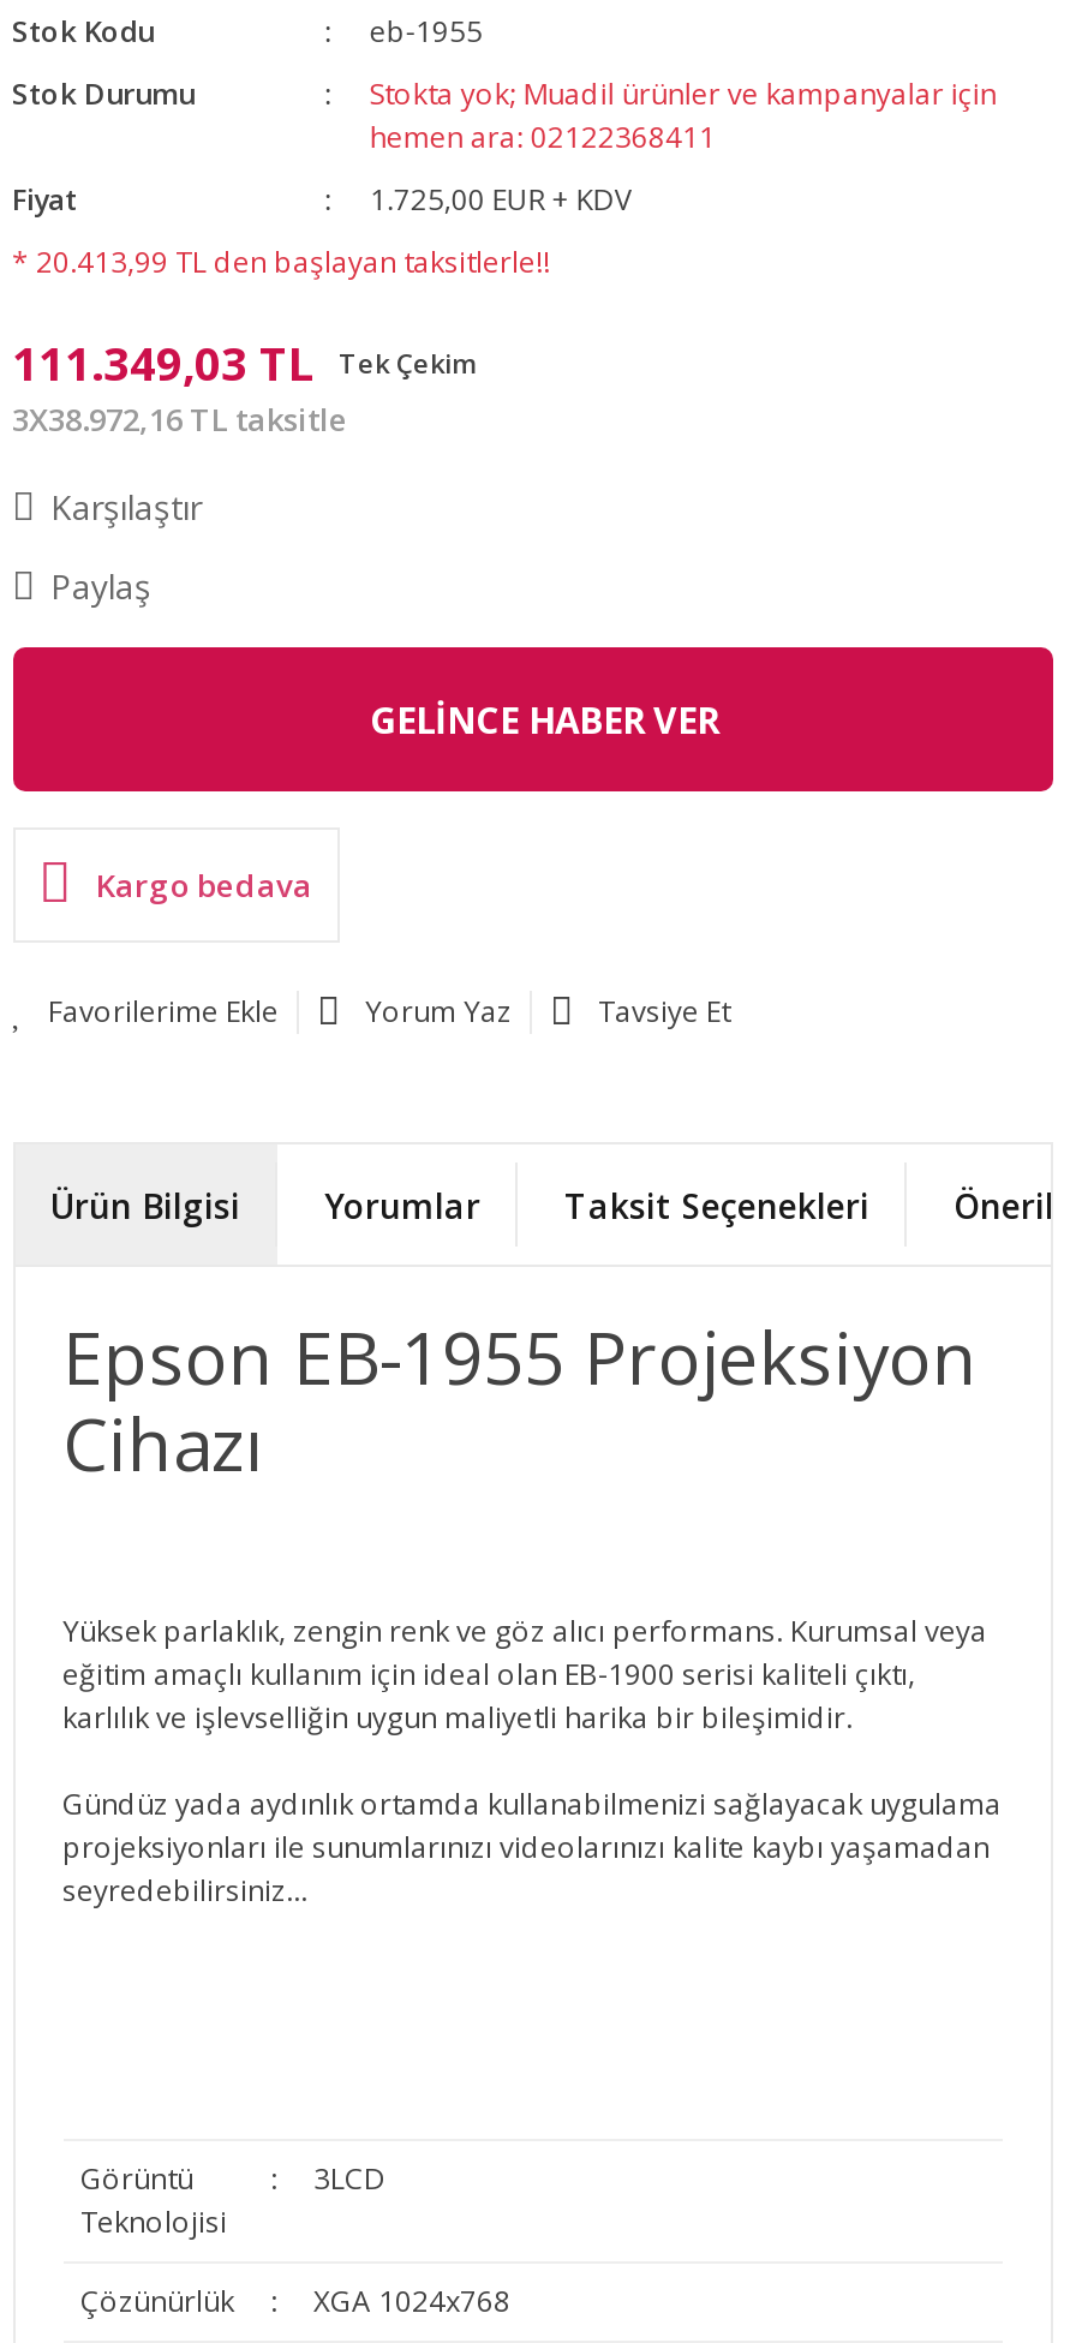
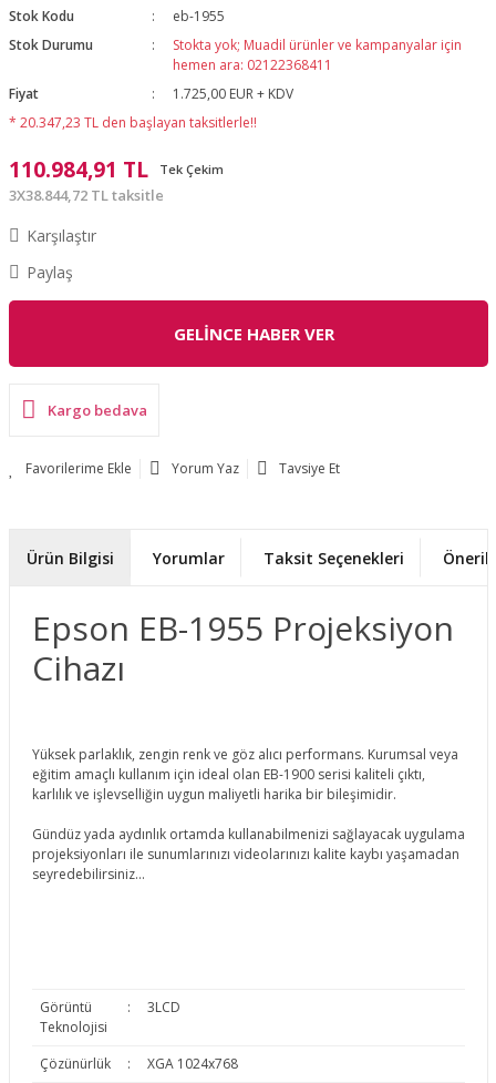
- * 20.413,99 TL den başlayan taksitlerle!!
+ * 20.347,23 TL den başlayan taksitlerle!!

- 111.349,03 TL Tek Çekim
+ 110.984,91 TL Tek Çekim

- 3X38.972,16 TL taksitle
+ 3X38.844,72 TL taksitle
